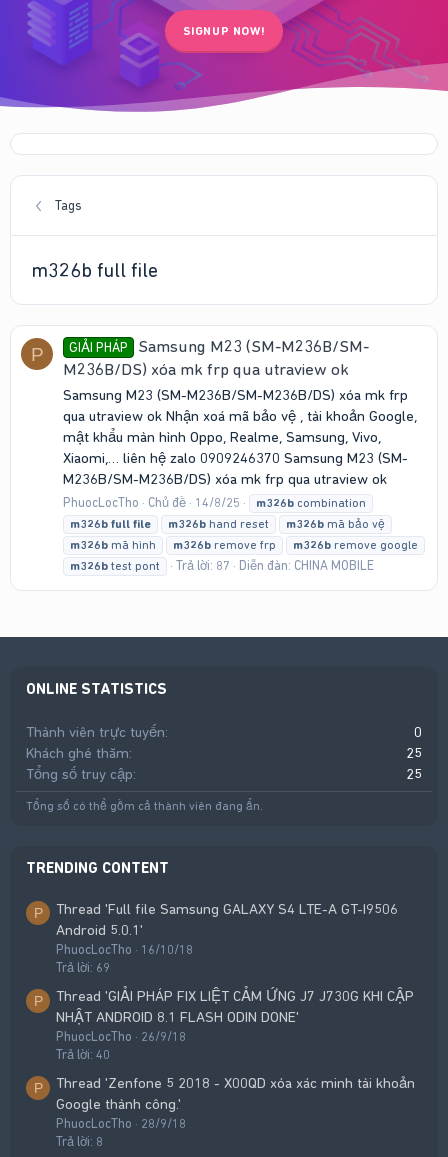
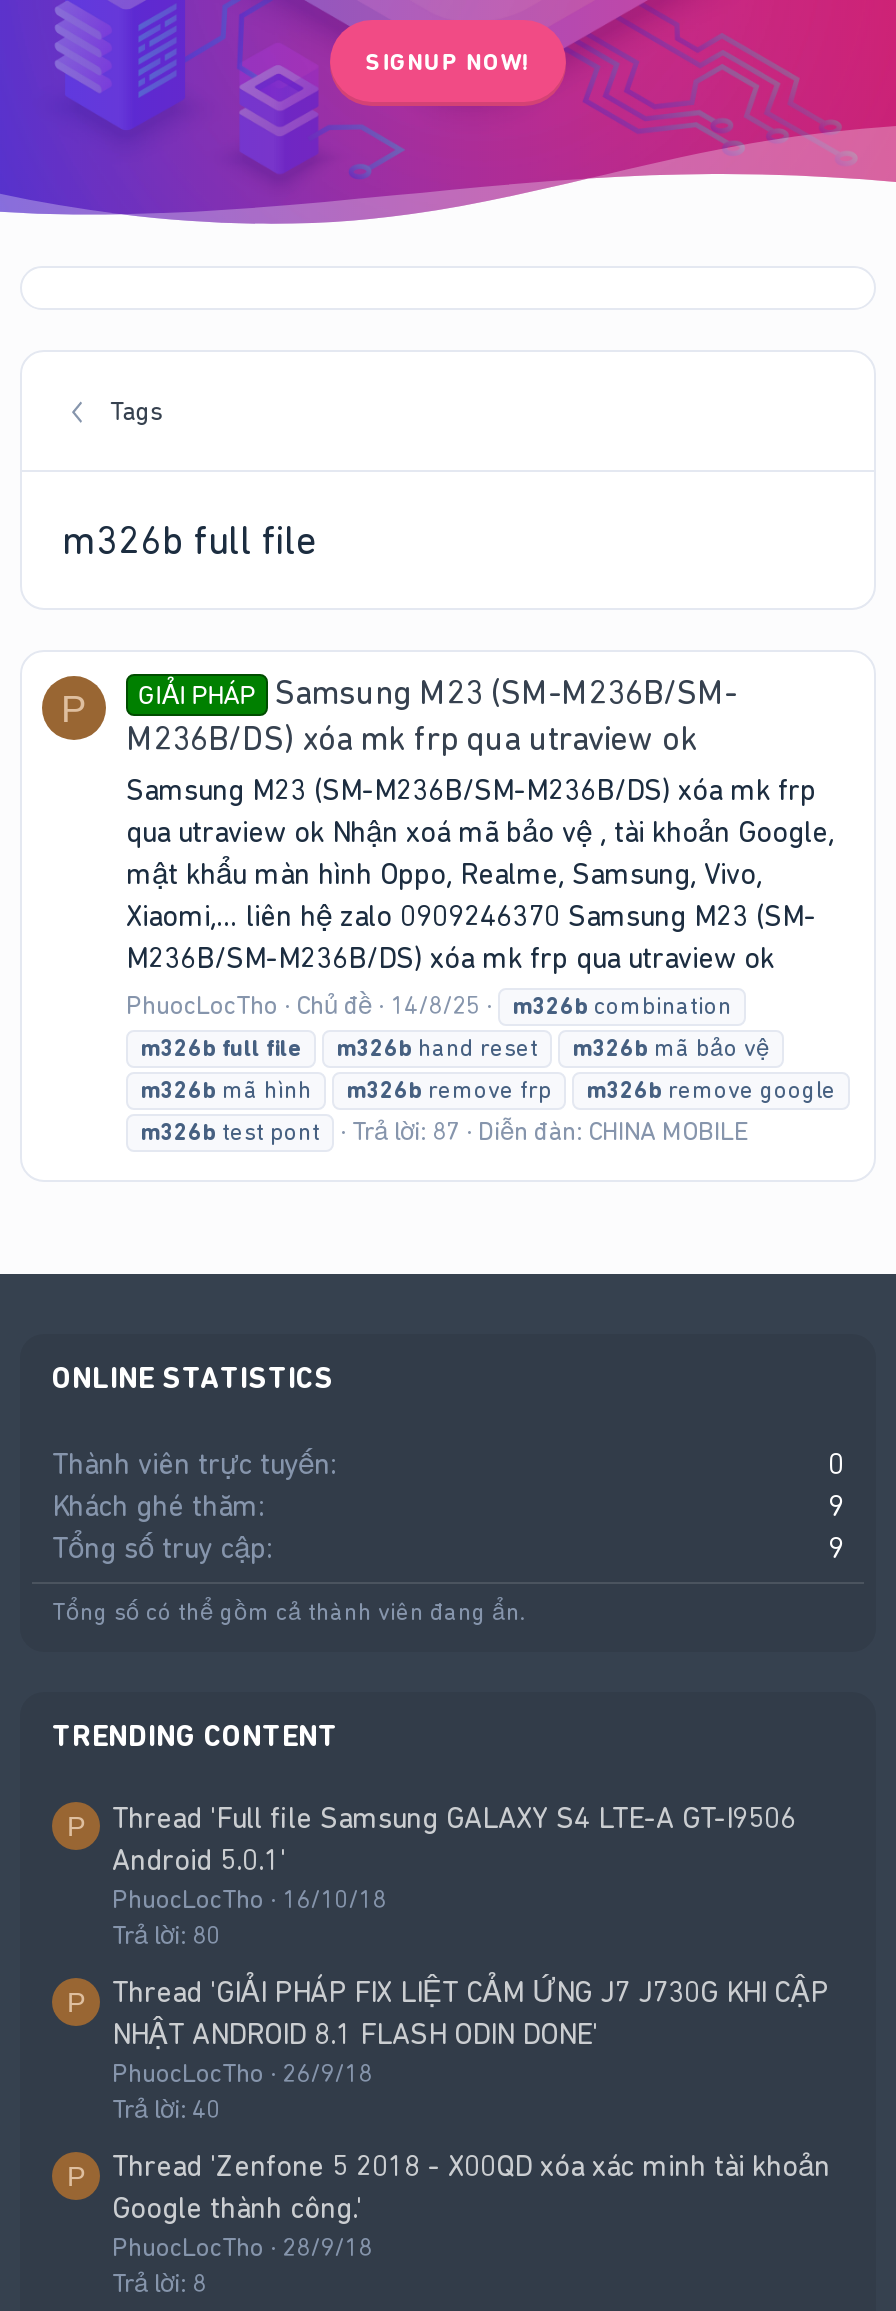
- 25
+ 9

- 25
+ 9

- Trả lời: 69
+ Trả lời: 80
